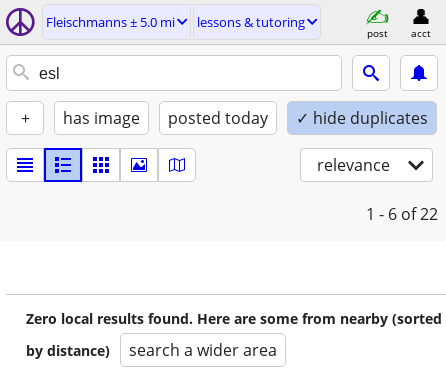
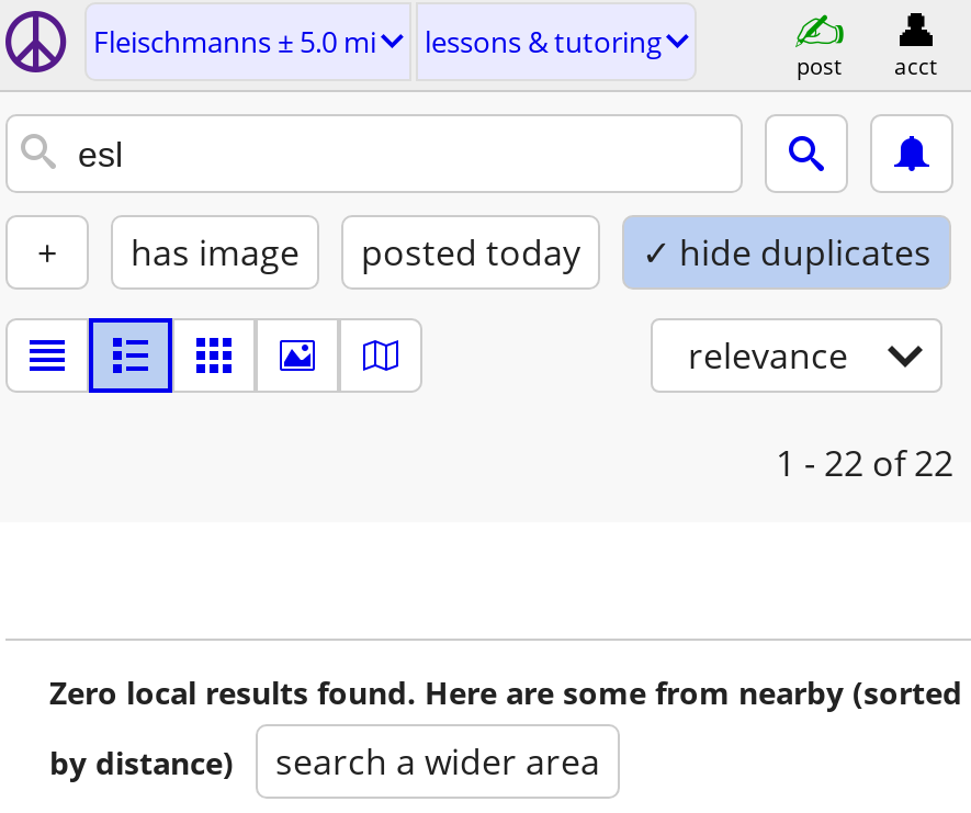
- 1 - 6 of 22
+ 1 - 22 of 22
